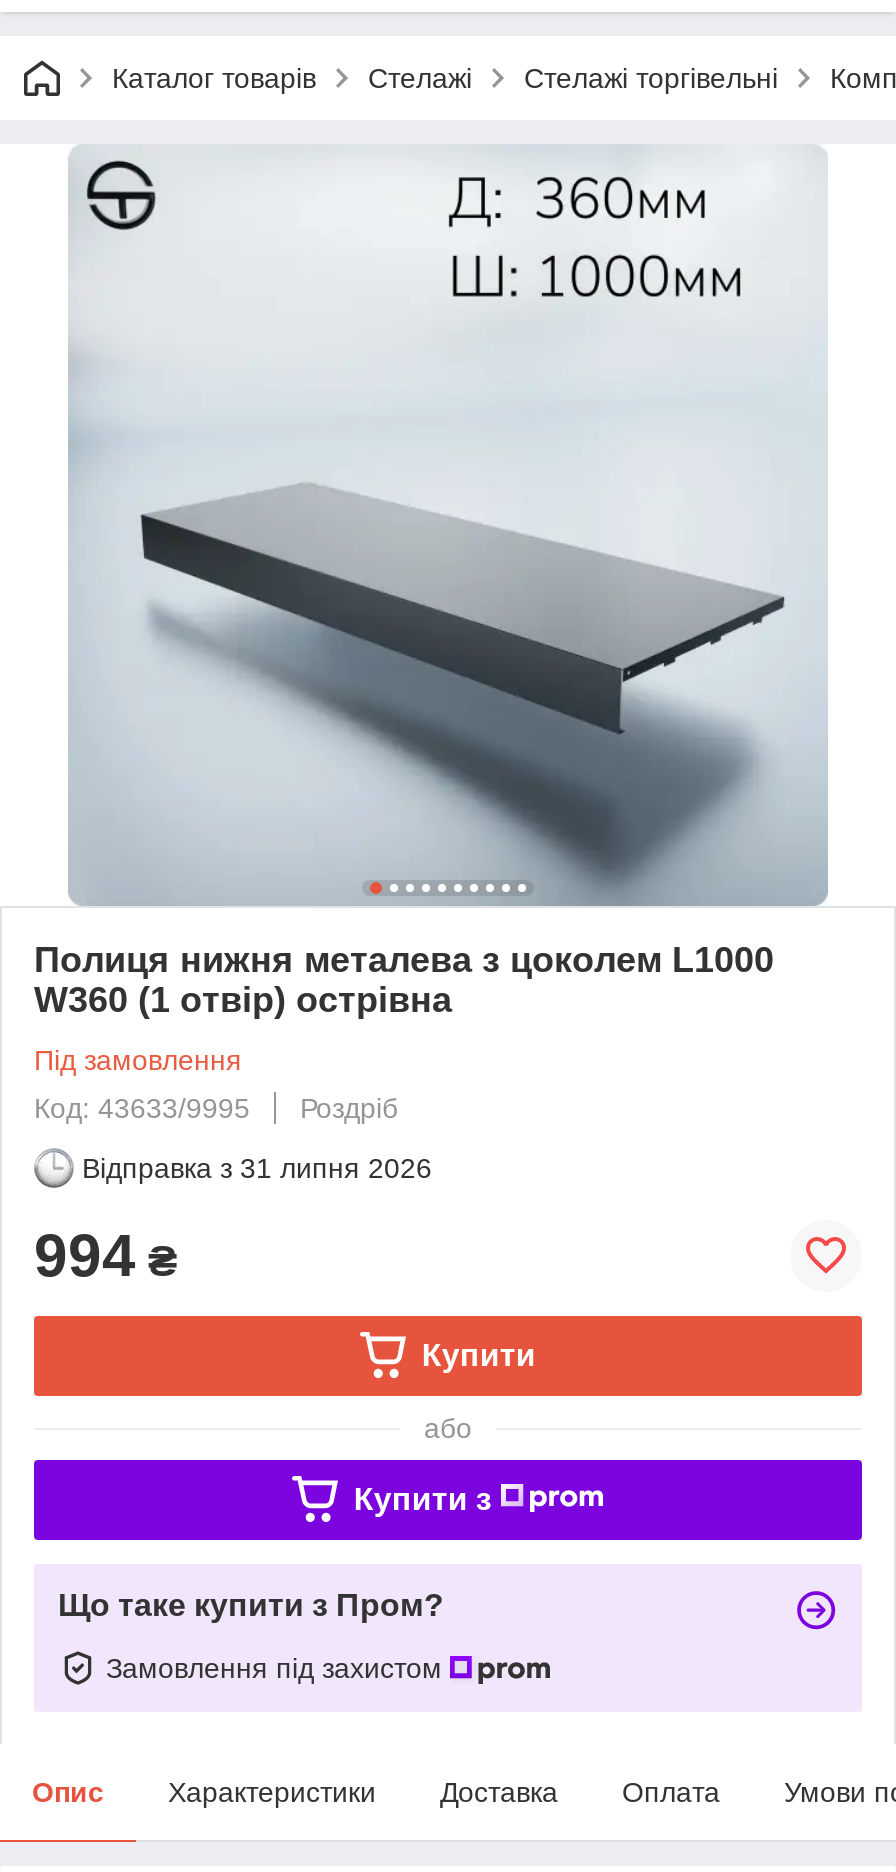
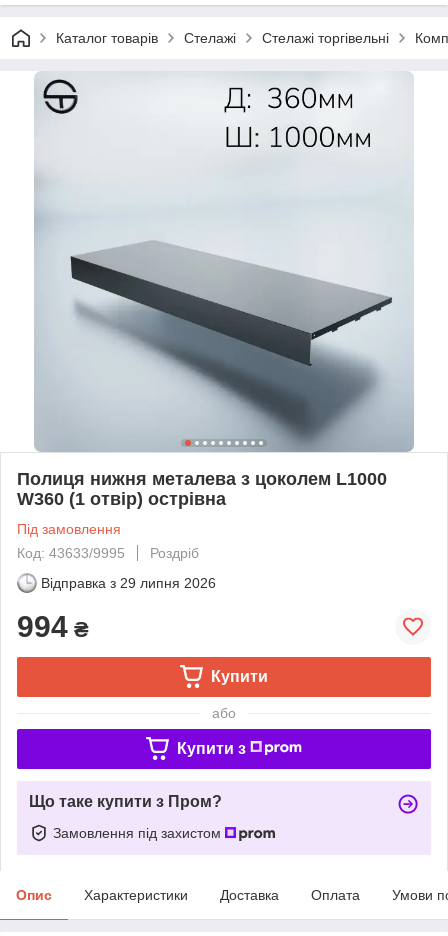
- Відправка з 31 липня 2026
+ Відправка з 29 липня 2026
